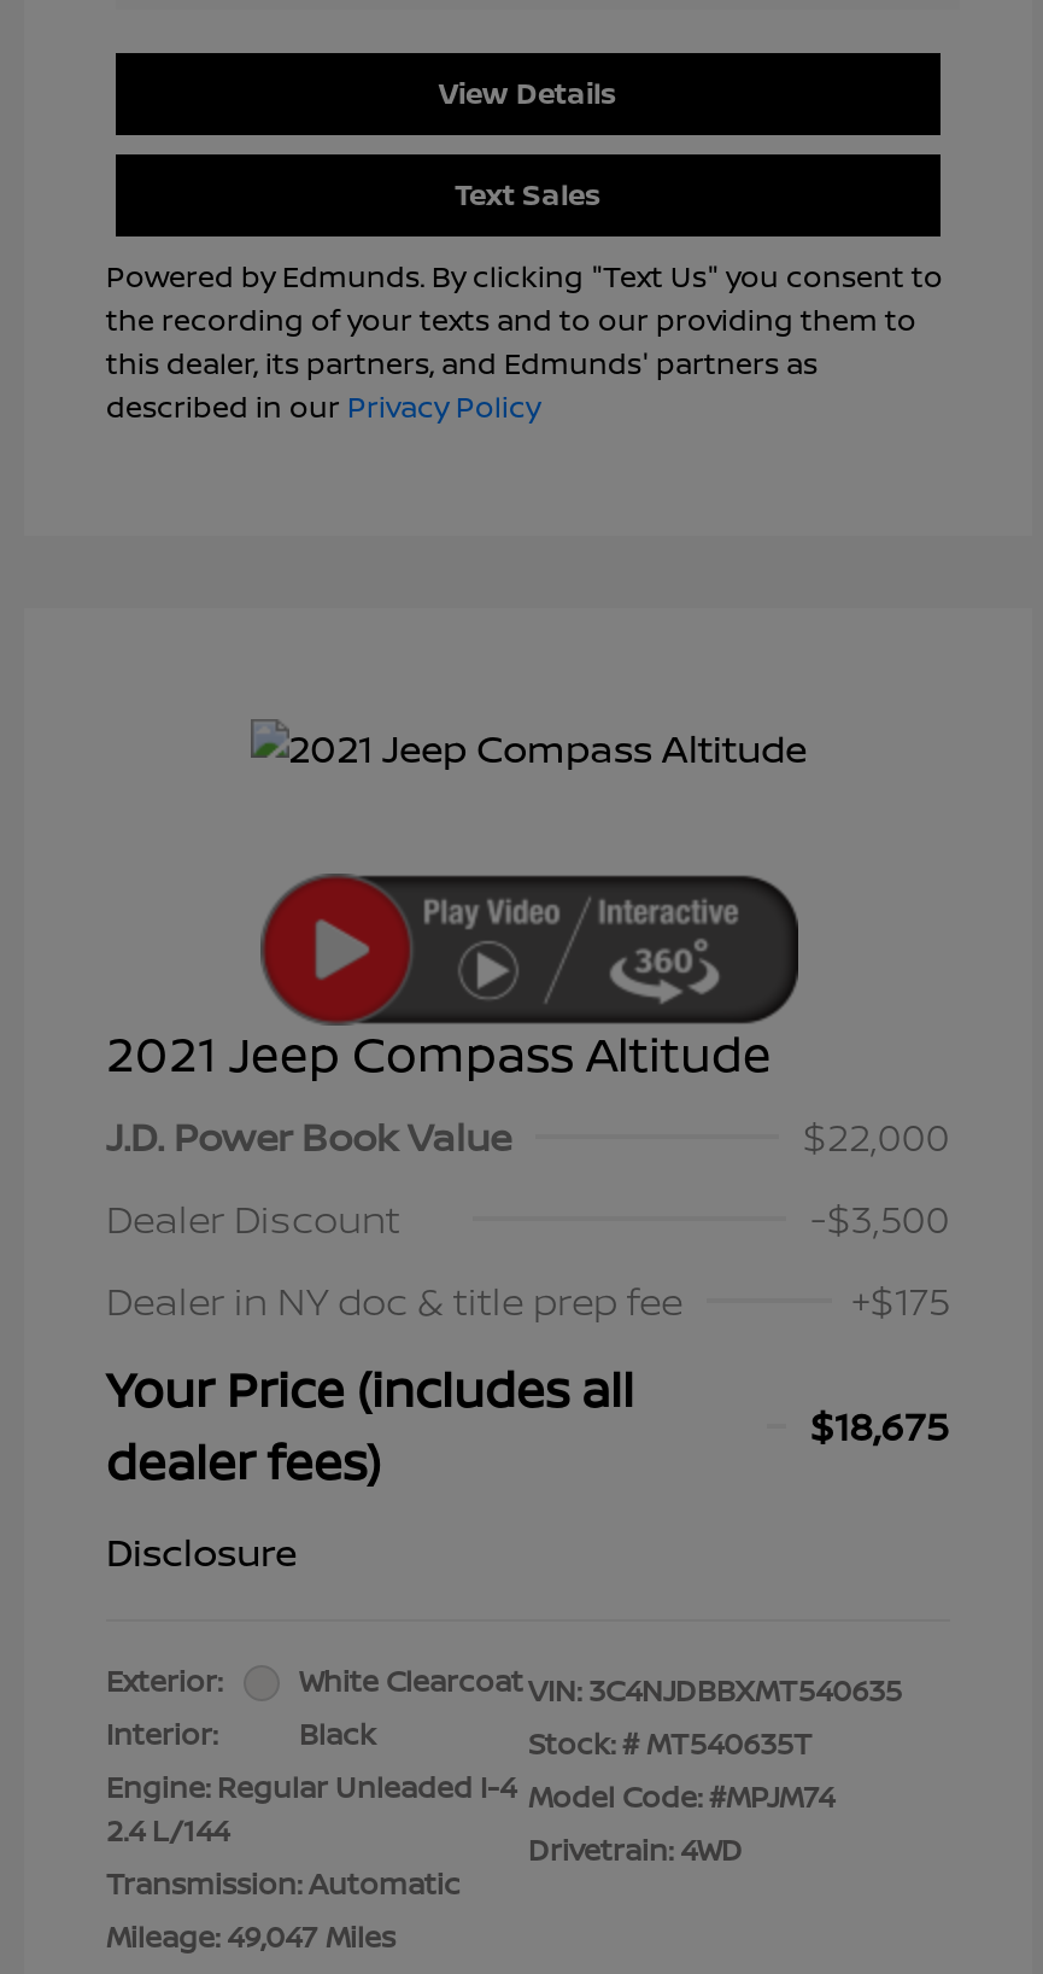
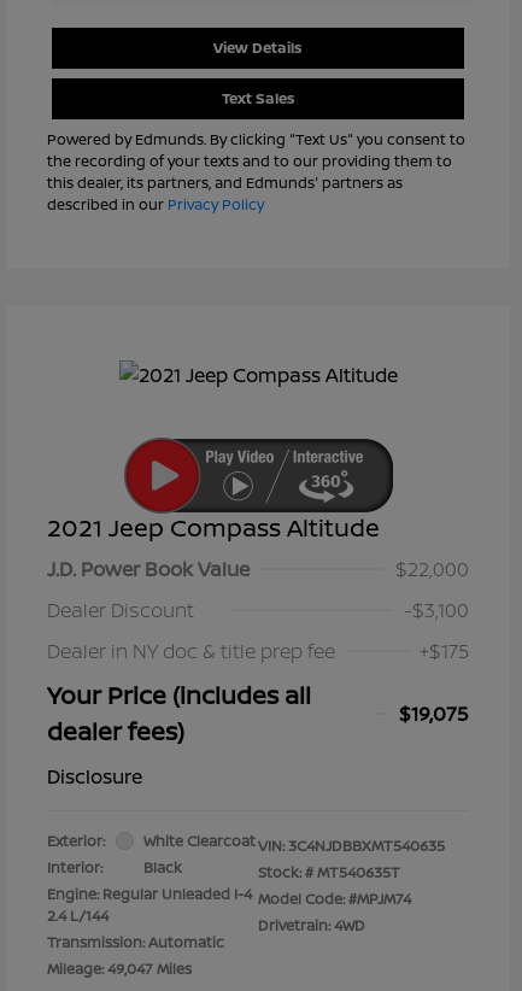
- -$3,500
+ -$3,100

- $18,675
+ $19,075
